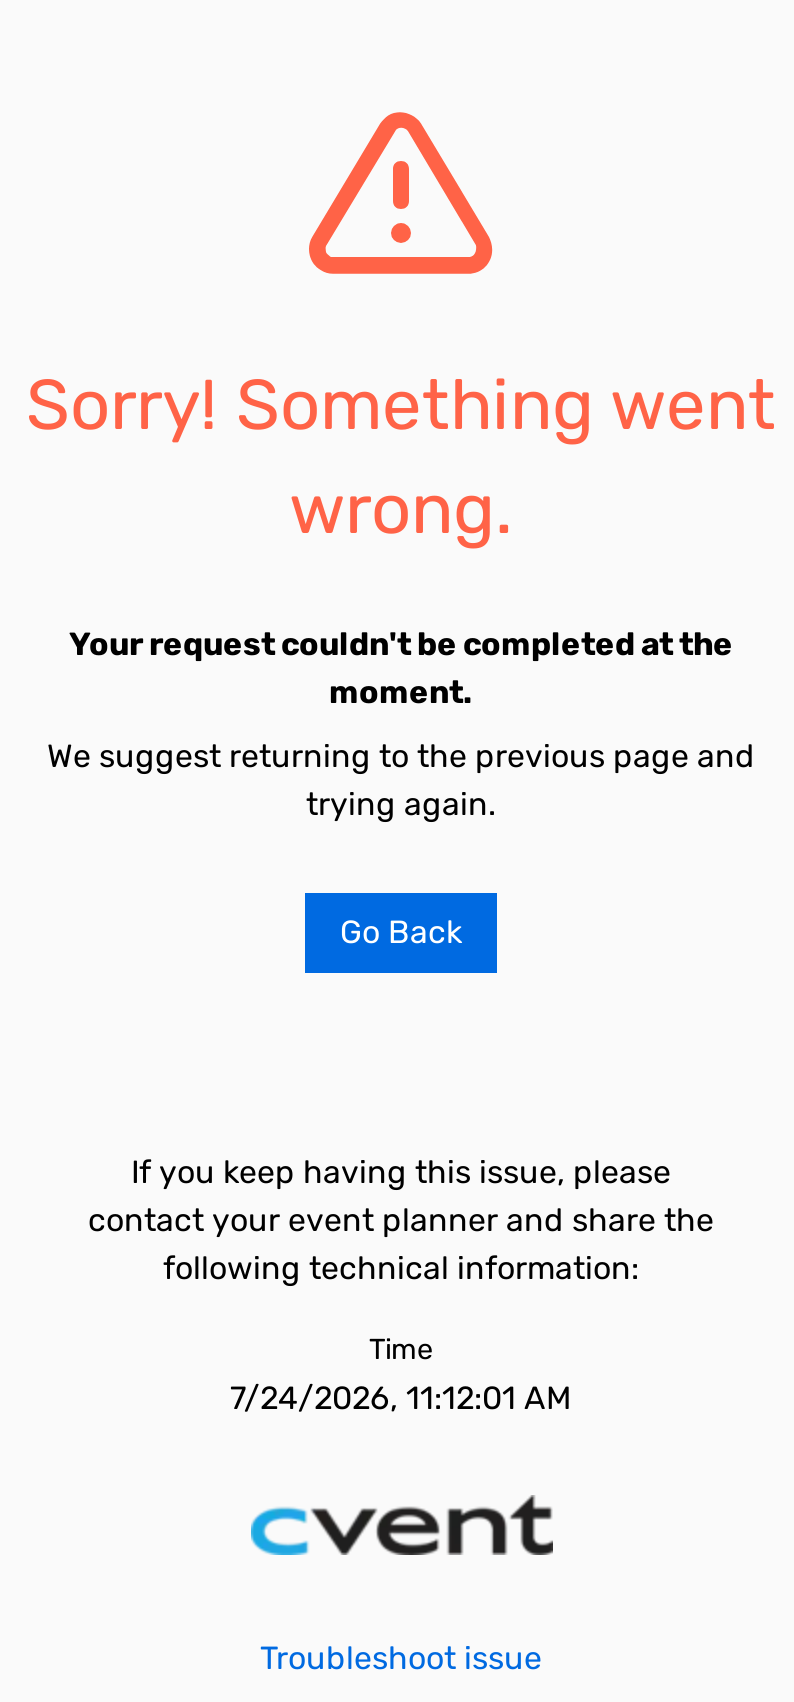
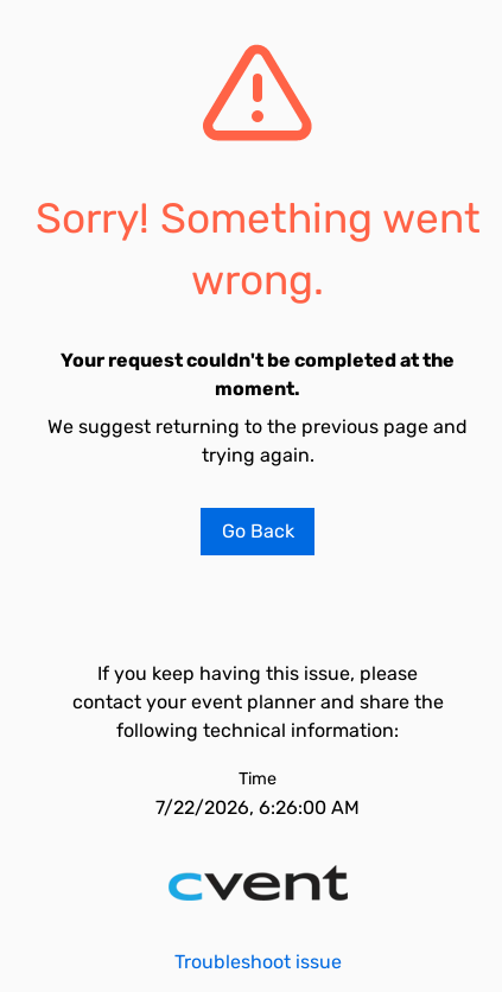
- 7/24/2026, 11:12:01 AM
+ 7/22/2026, 6:26:00 AM
